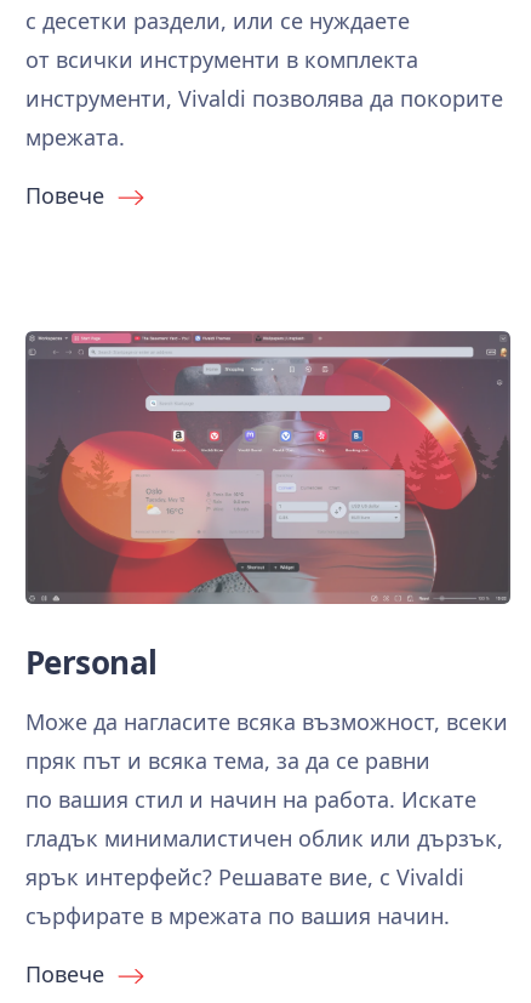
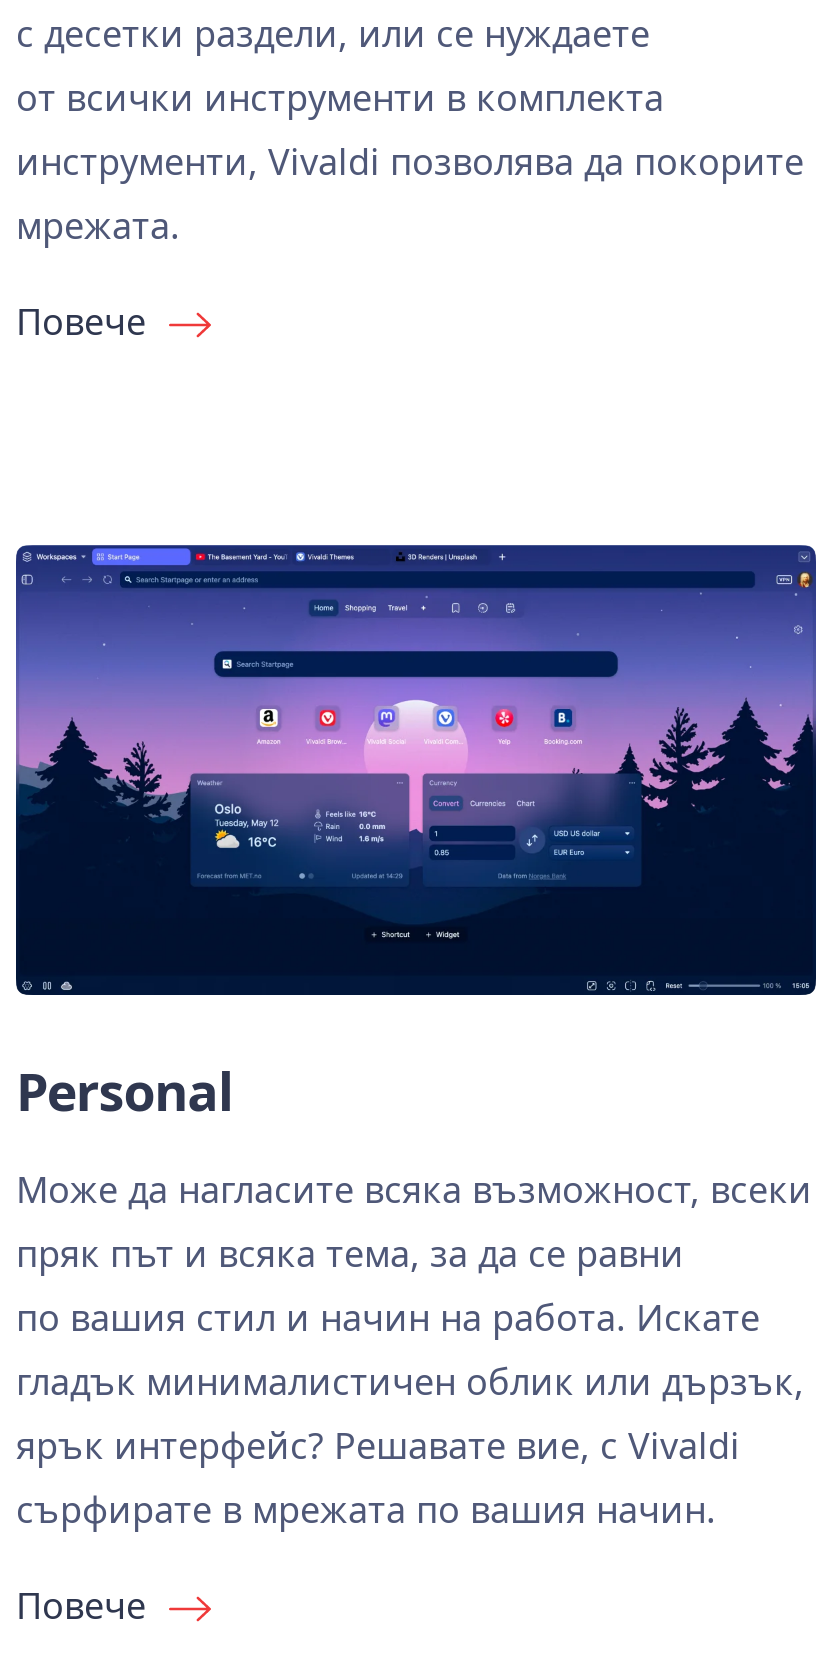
- [image]
+ [image]
